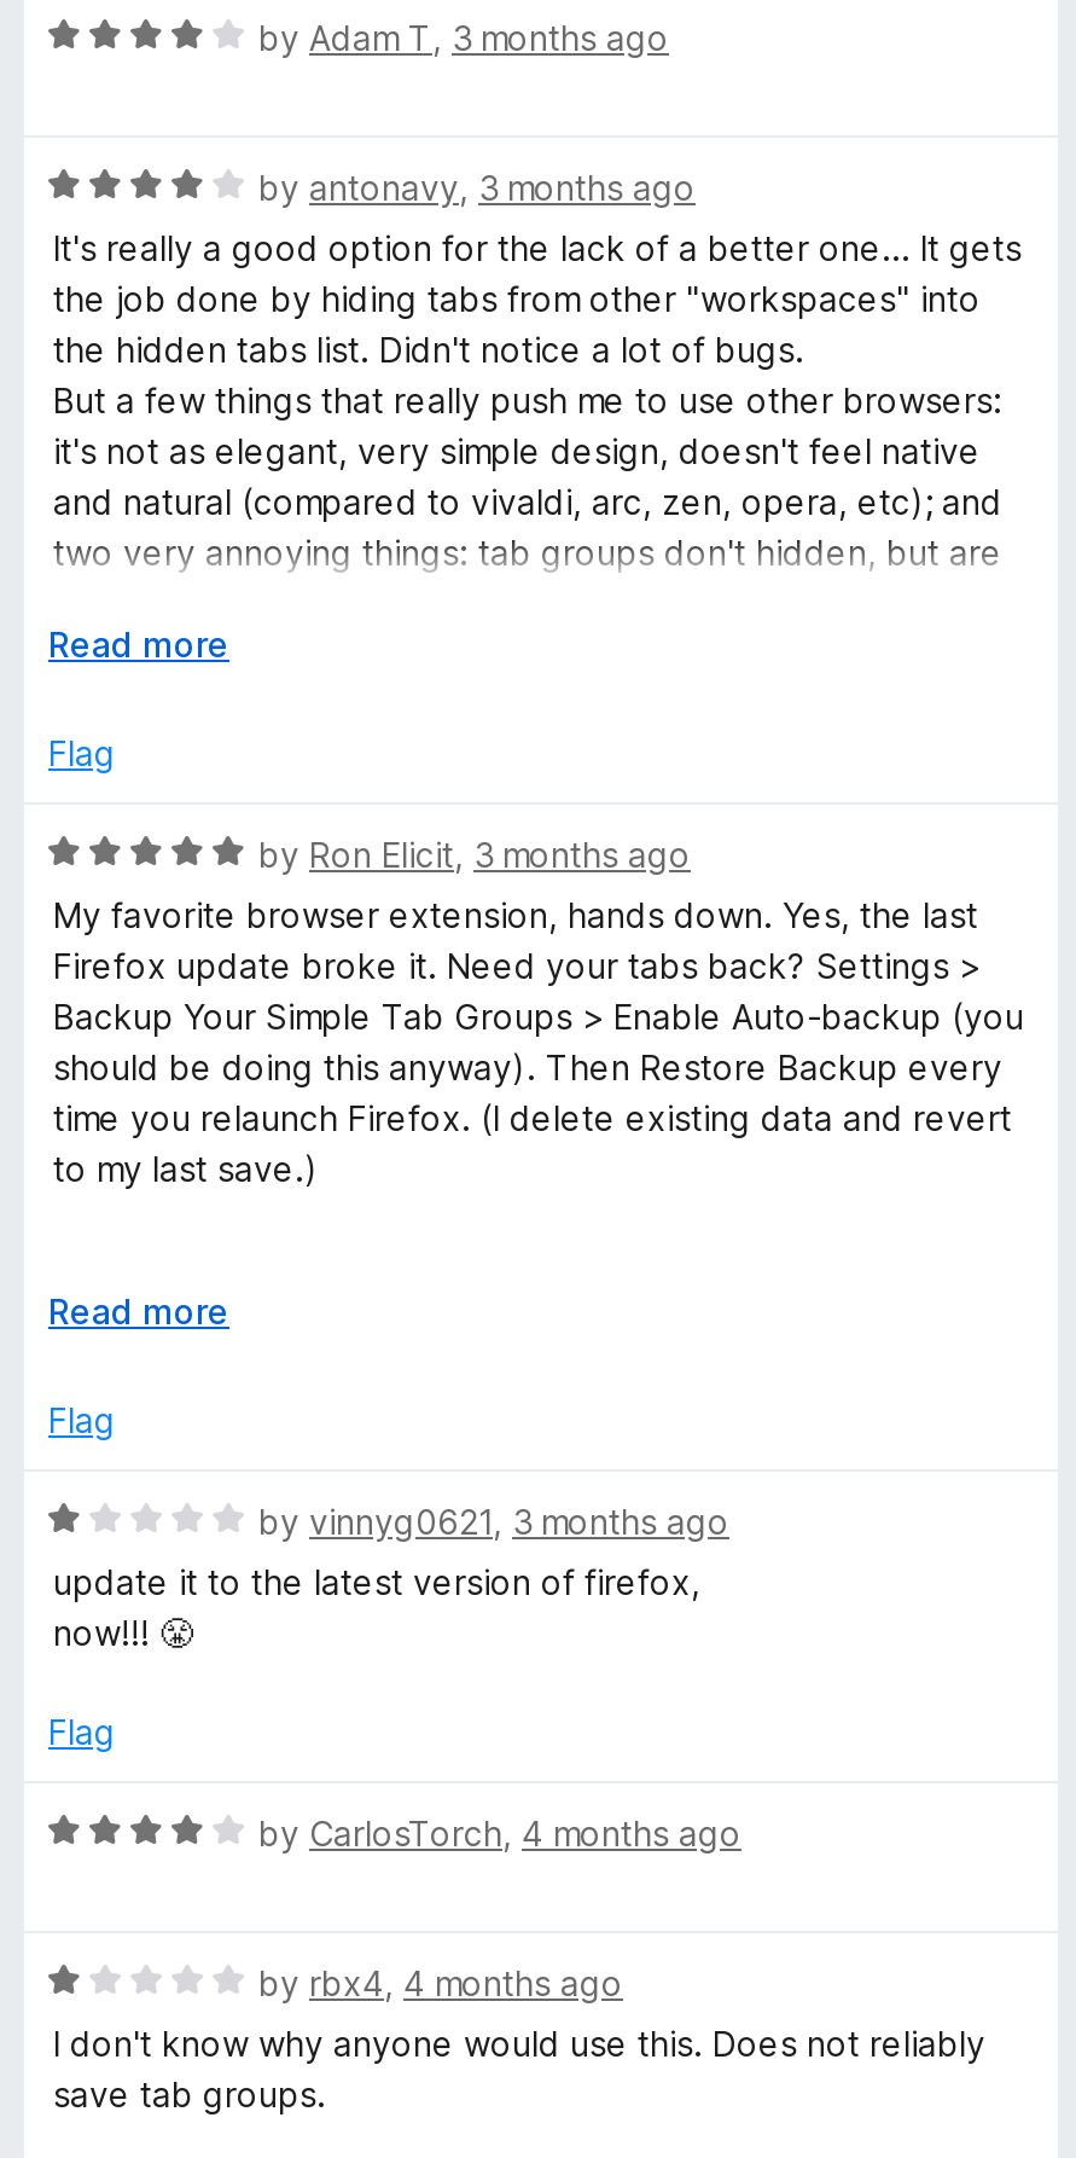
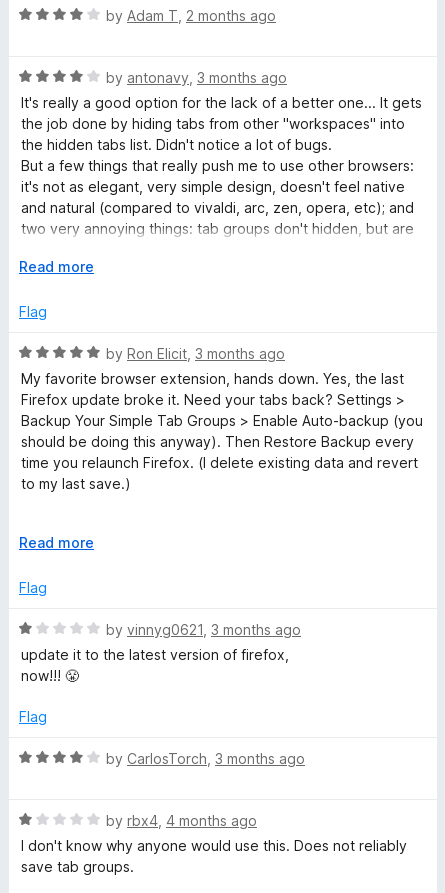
- by Adam T, 3 months ago
+ by Adam T, 2 months ago

- by CarlosTorch, 4 months ago
+ by CarlosTorch, 3 months ago
